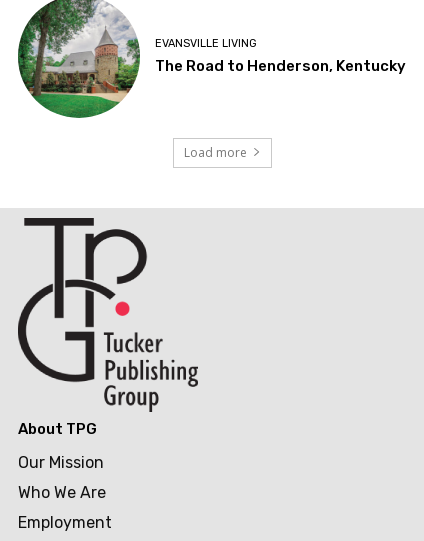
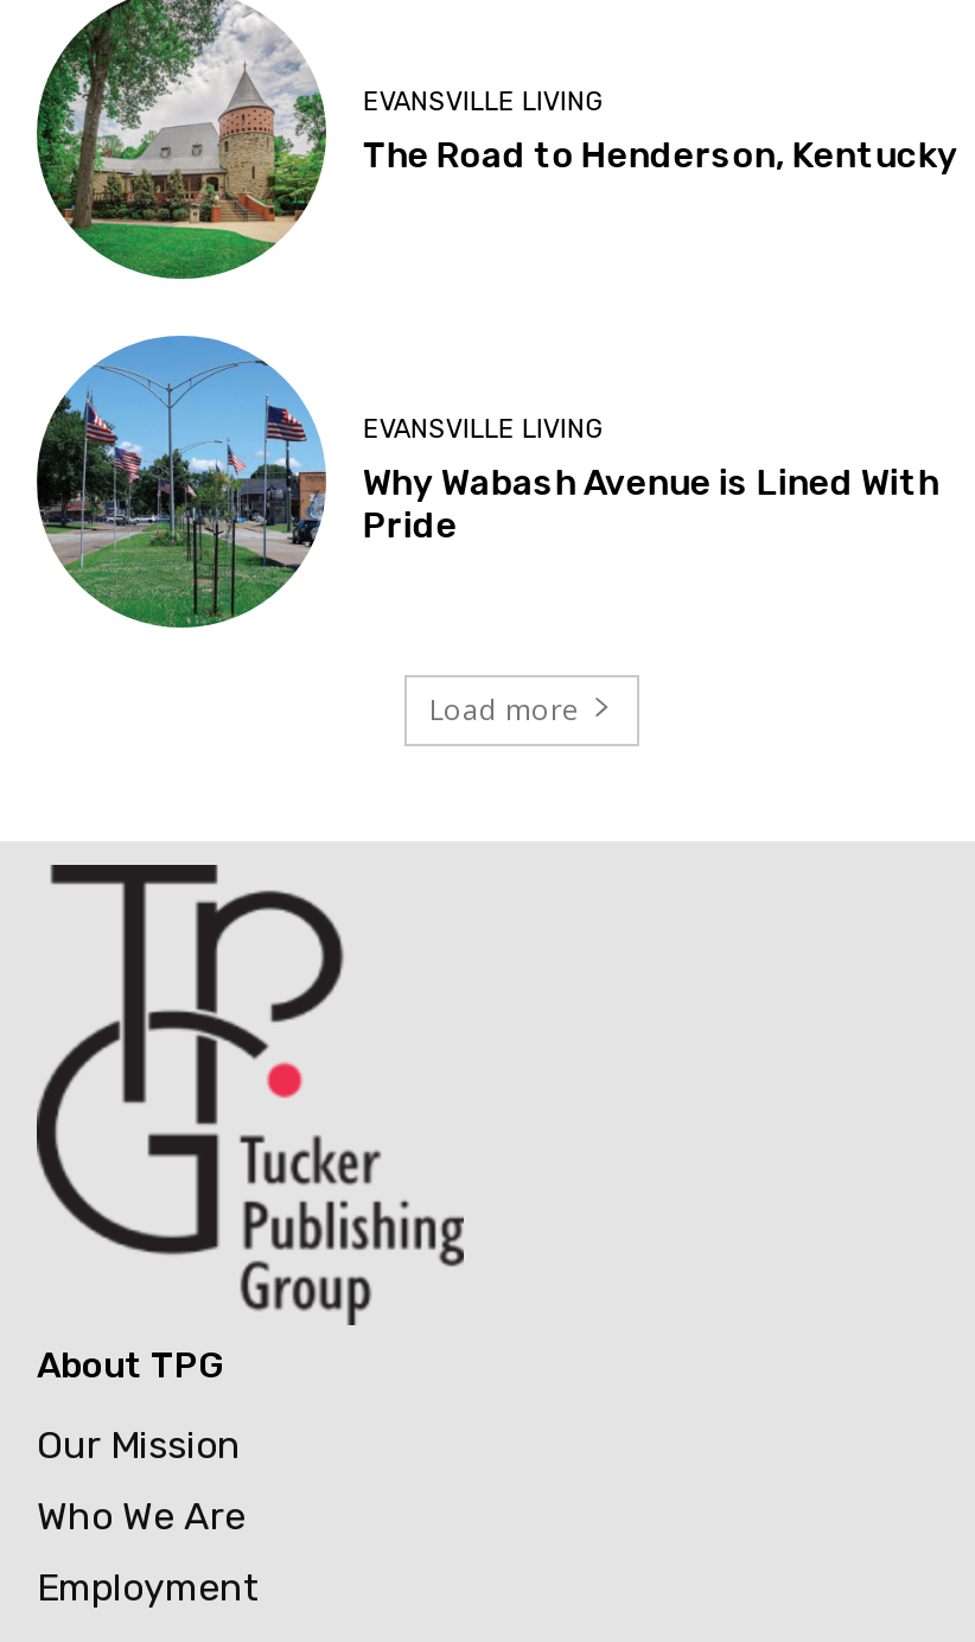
+ [image]
+ EVANSVILLE LIVING
+ Why Wabash Avenue is Lined With
+ Pride
